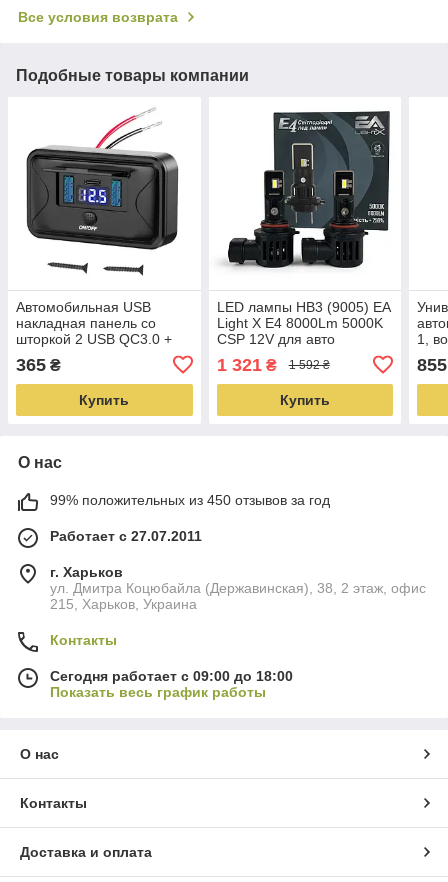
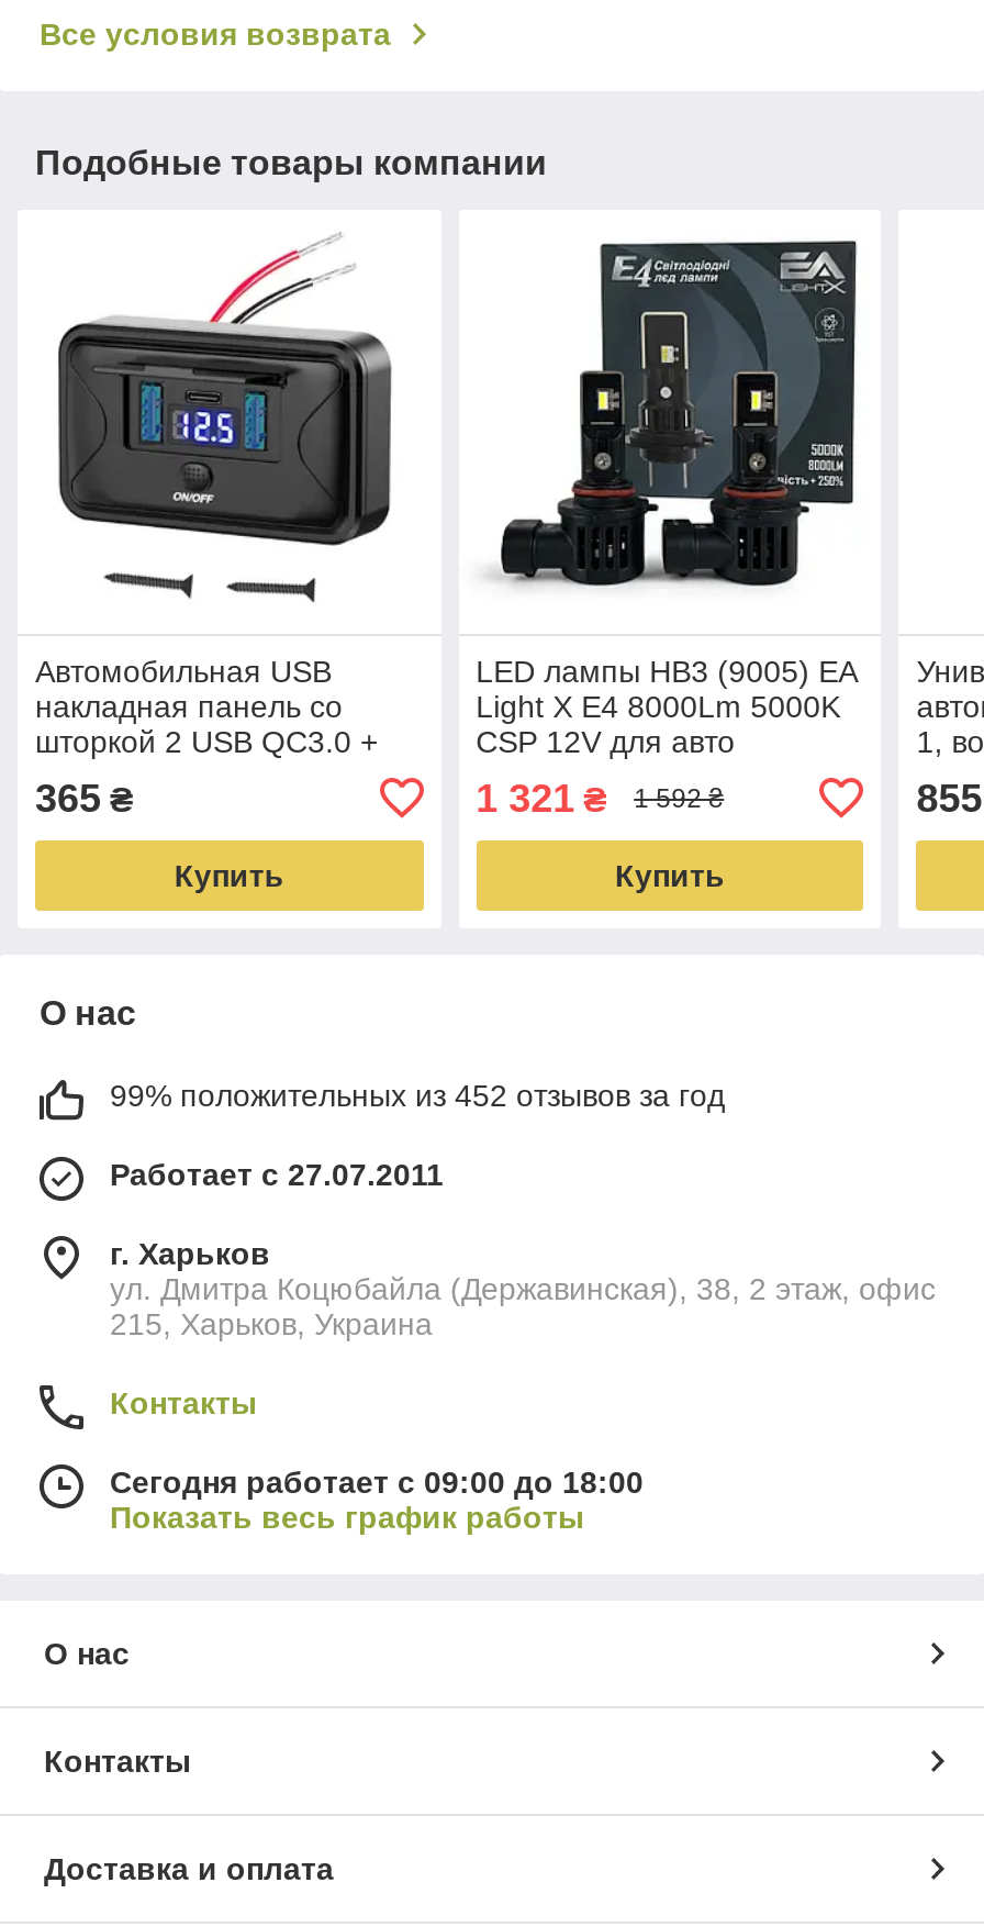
- 99% положительных из 450 отзывов за год
+ 99% положительных из 452 отзывов за год
